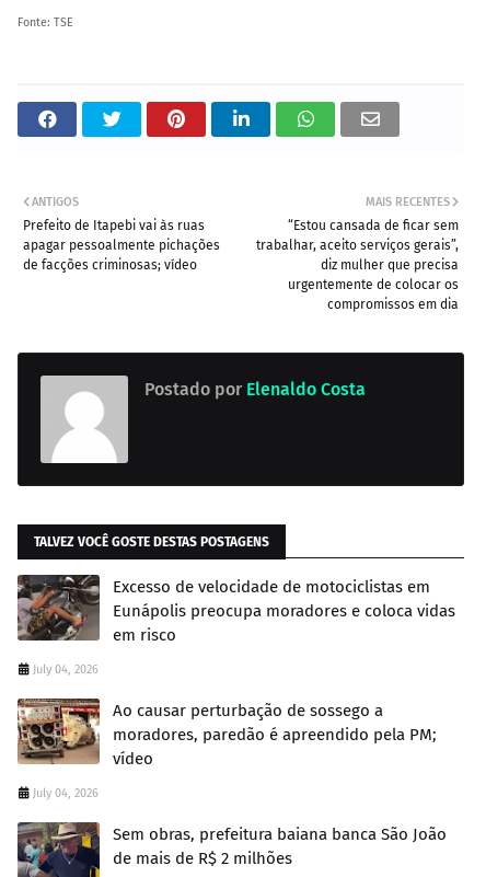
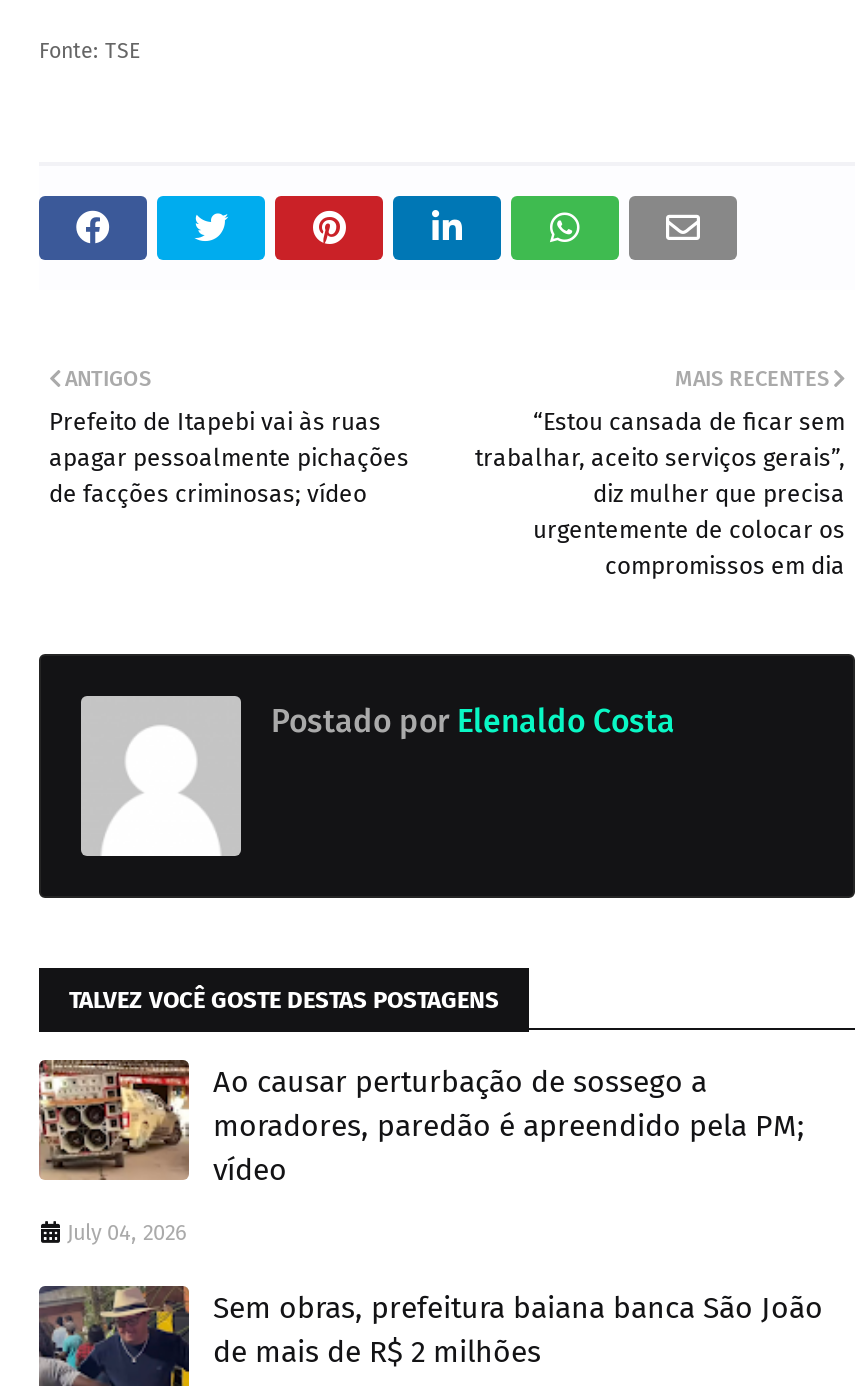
- [image]
- Excesso de velocidade de motociclistas em
- Eunápolis preocupa moradores e coloca vidas
- em risco
- July 04, 2026
